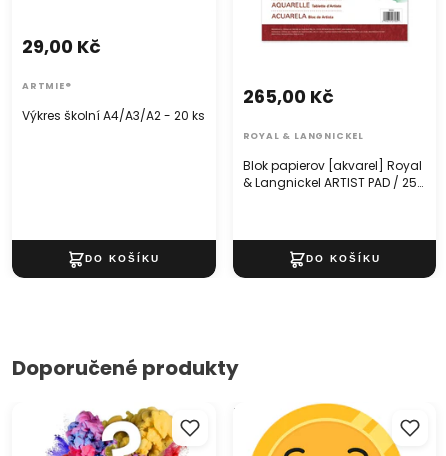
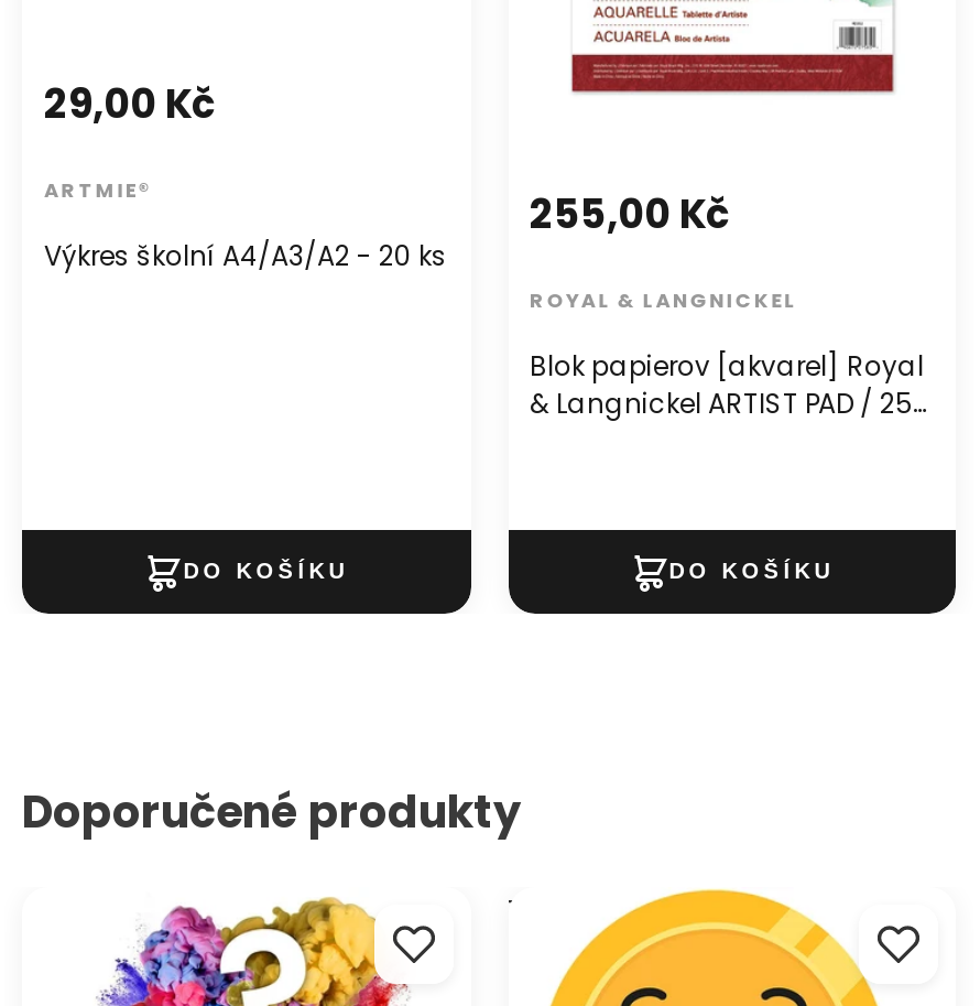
- 265,00 Kč
+ 255,00 Kč
